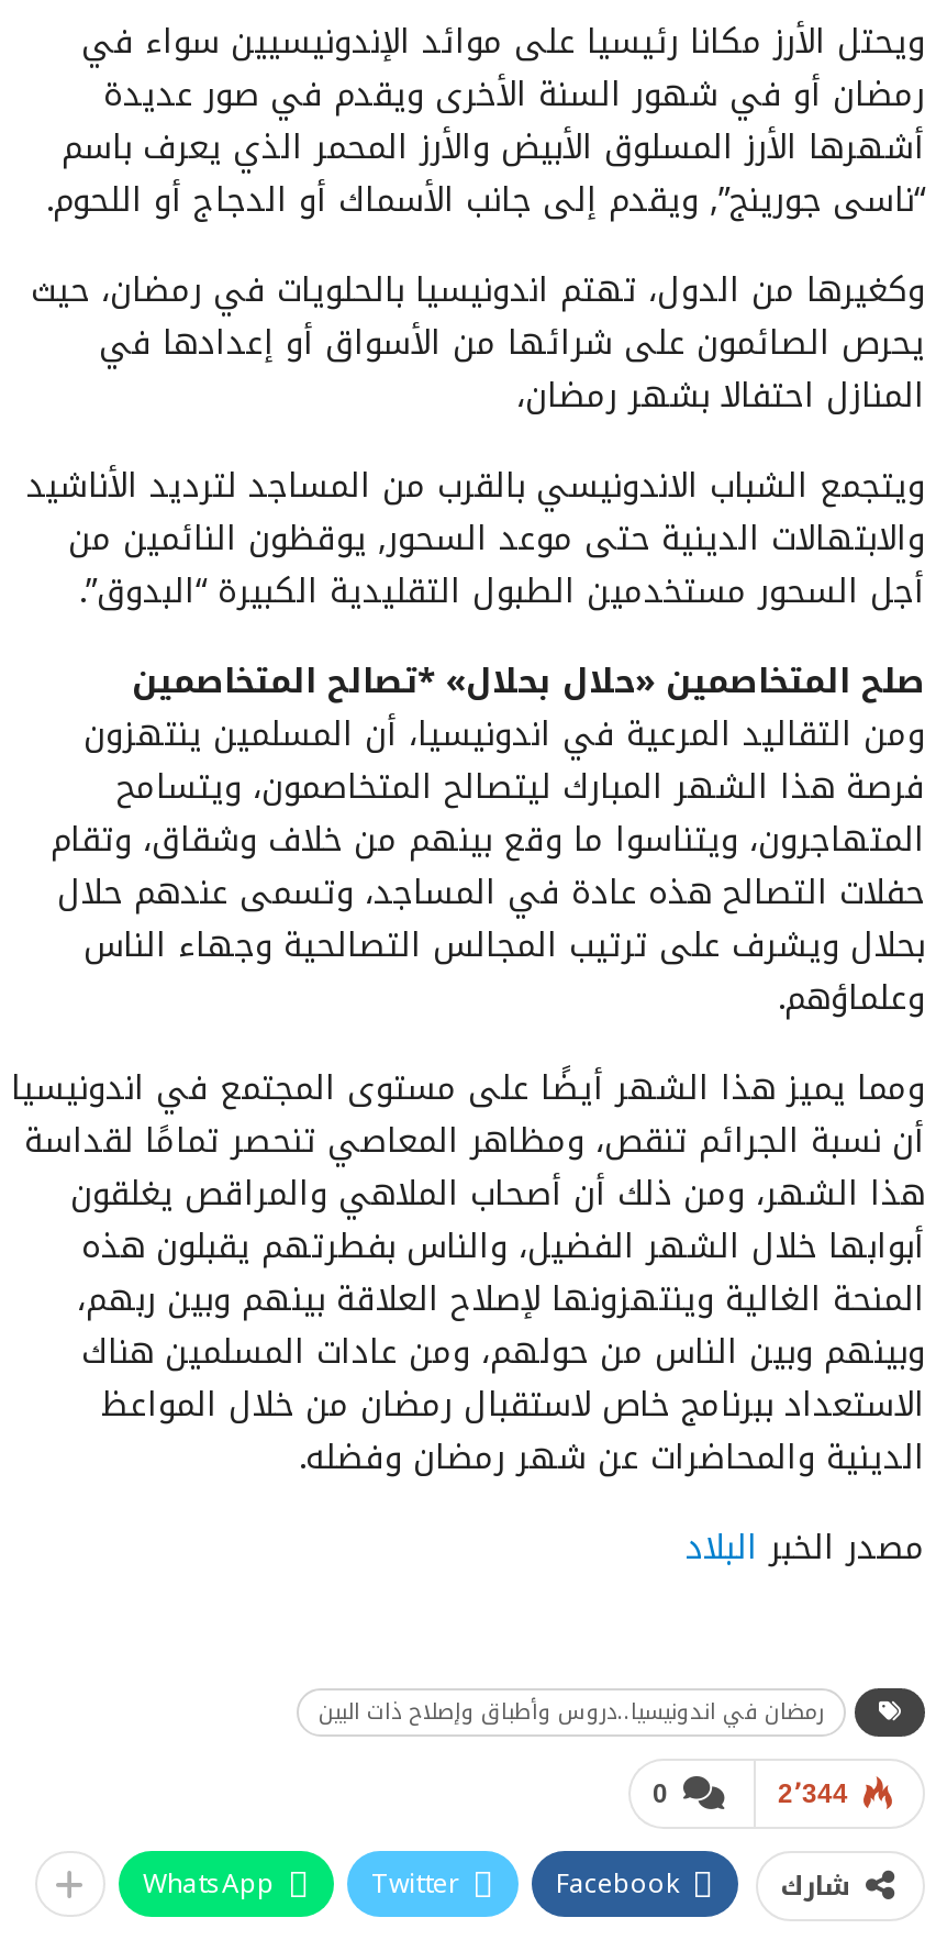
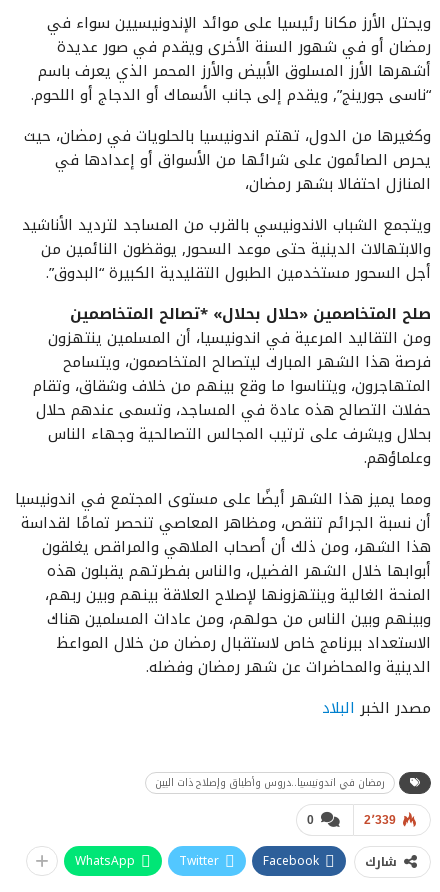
- 2٬344
+ 2٬339
